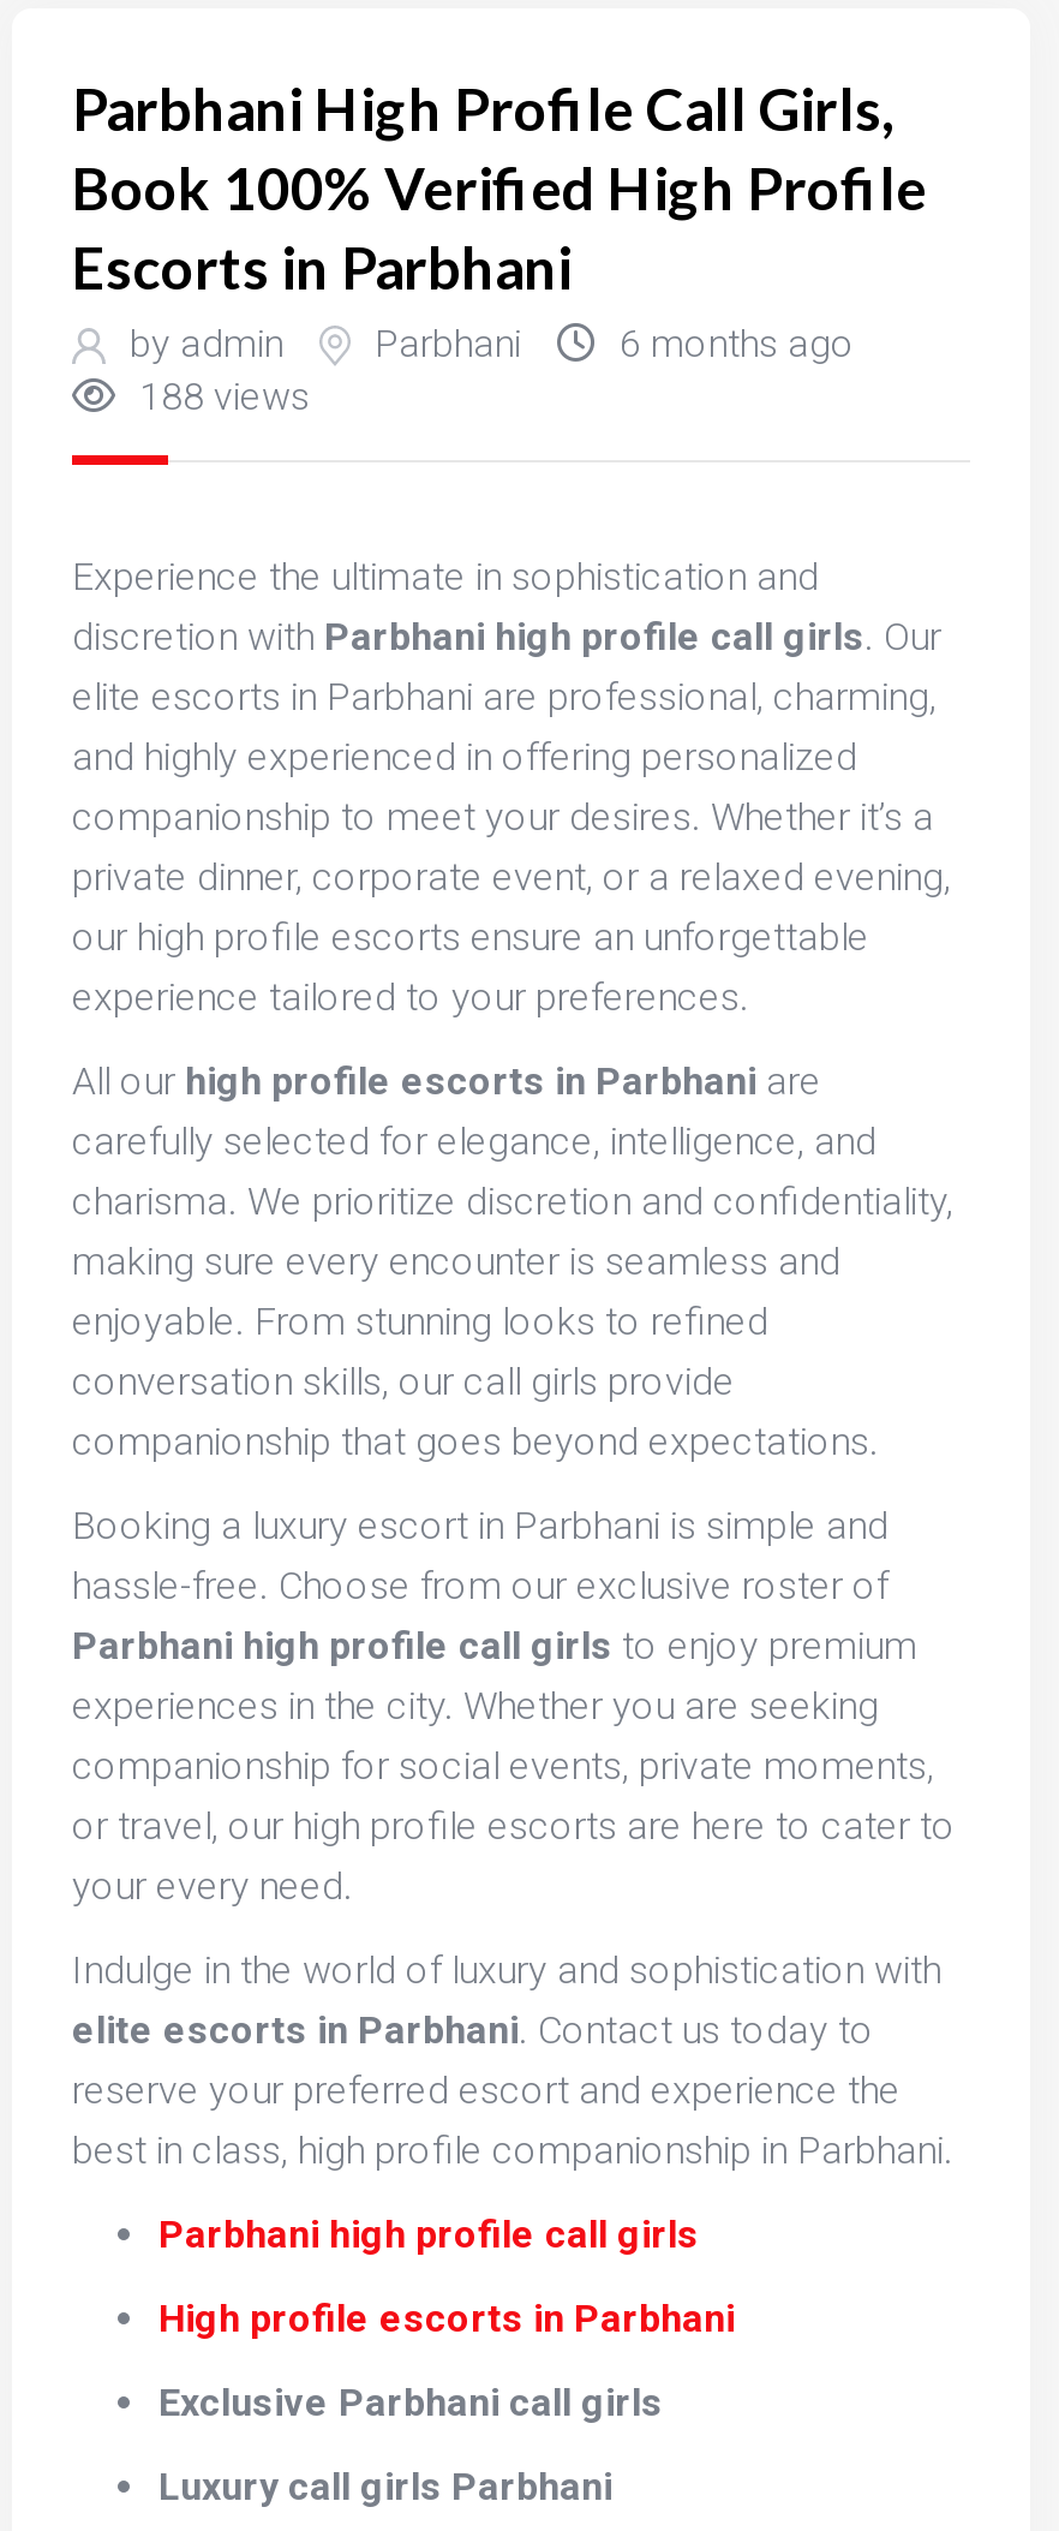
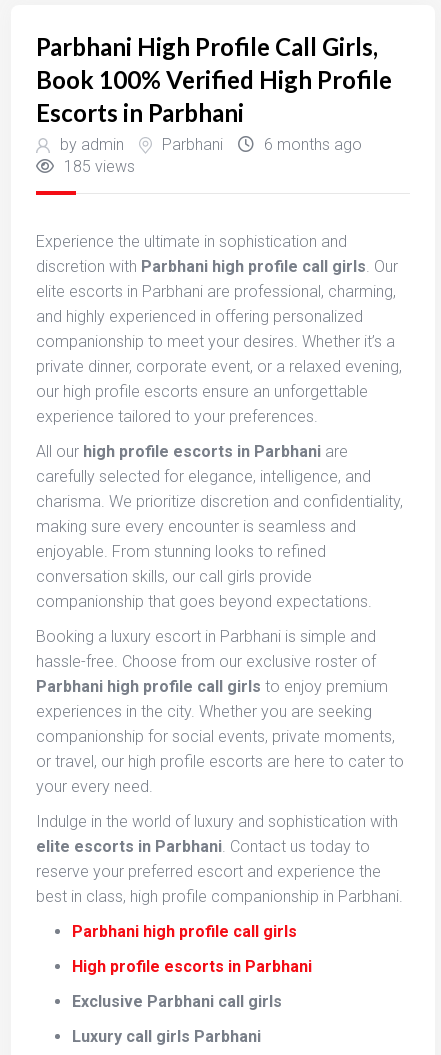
- 188 views
+ 185 views
